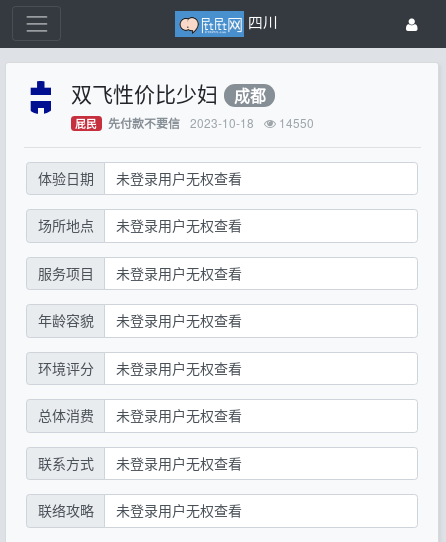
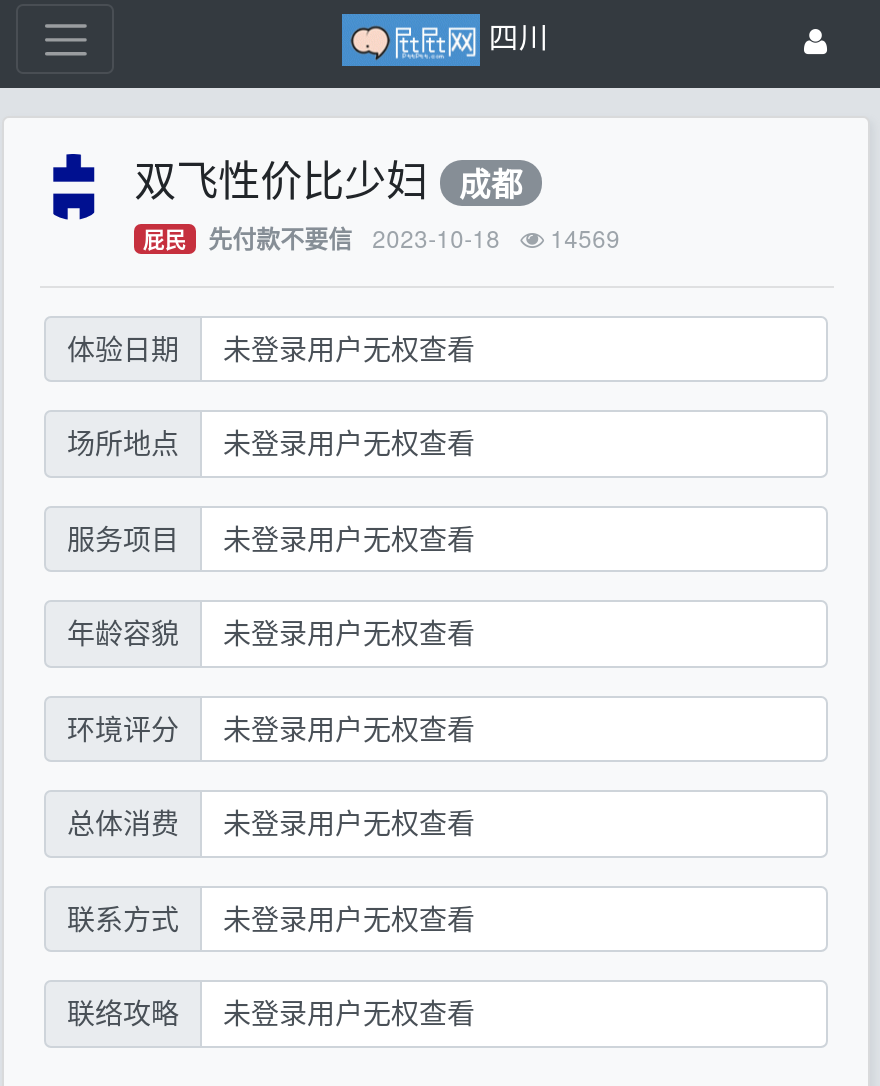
- 屁民 先付款不要信 2023-10-18 14550
+ 屁民 先付款不要信 2023-10-18 14569
